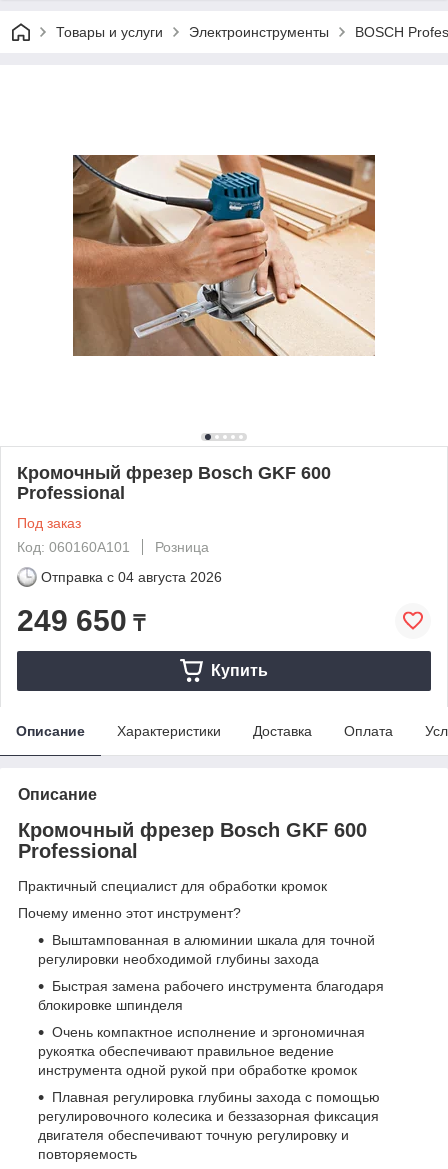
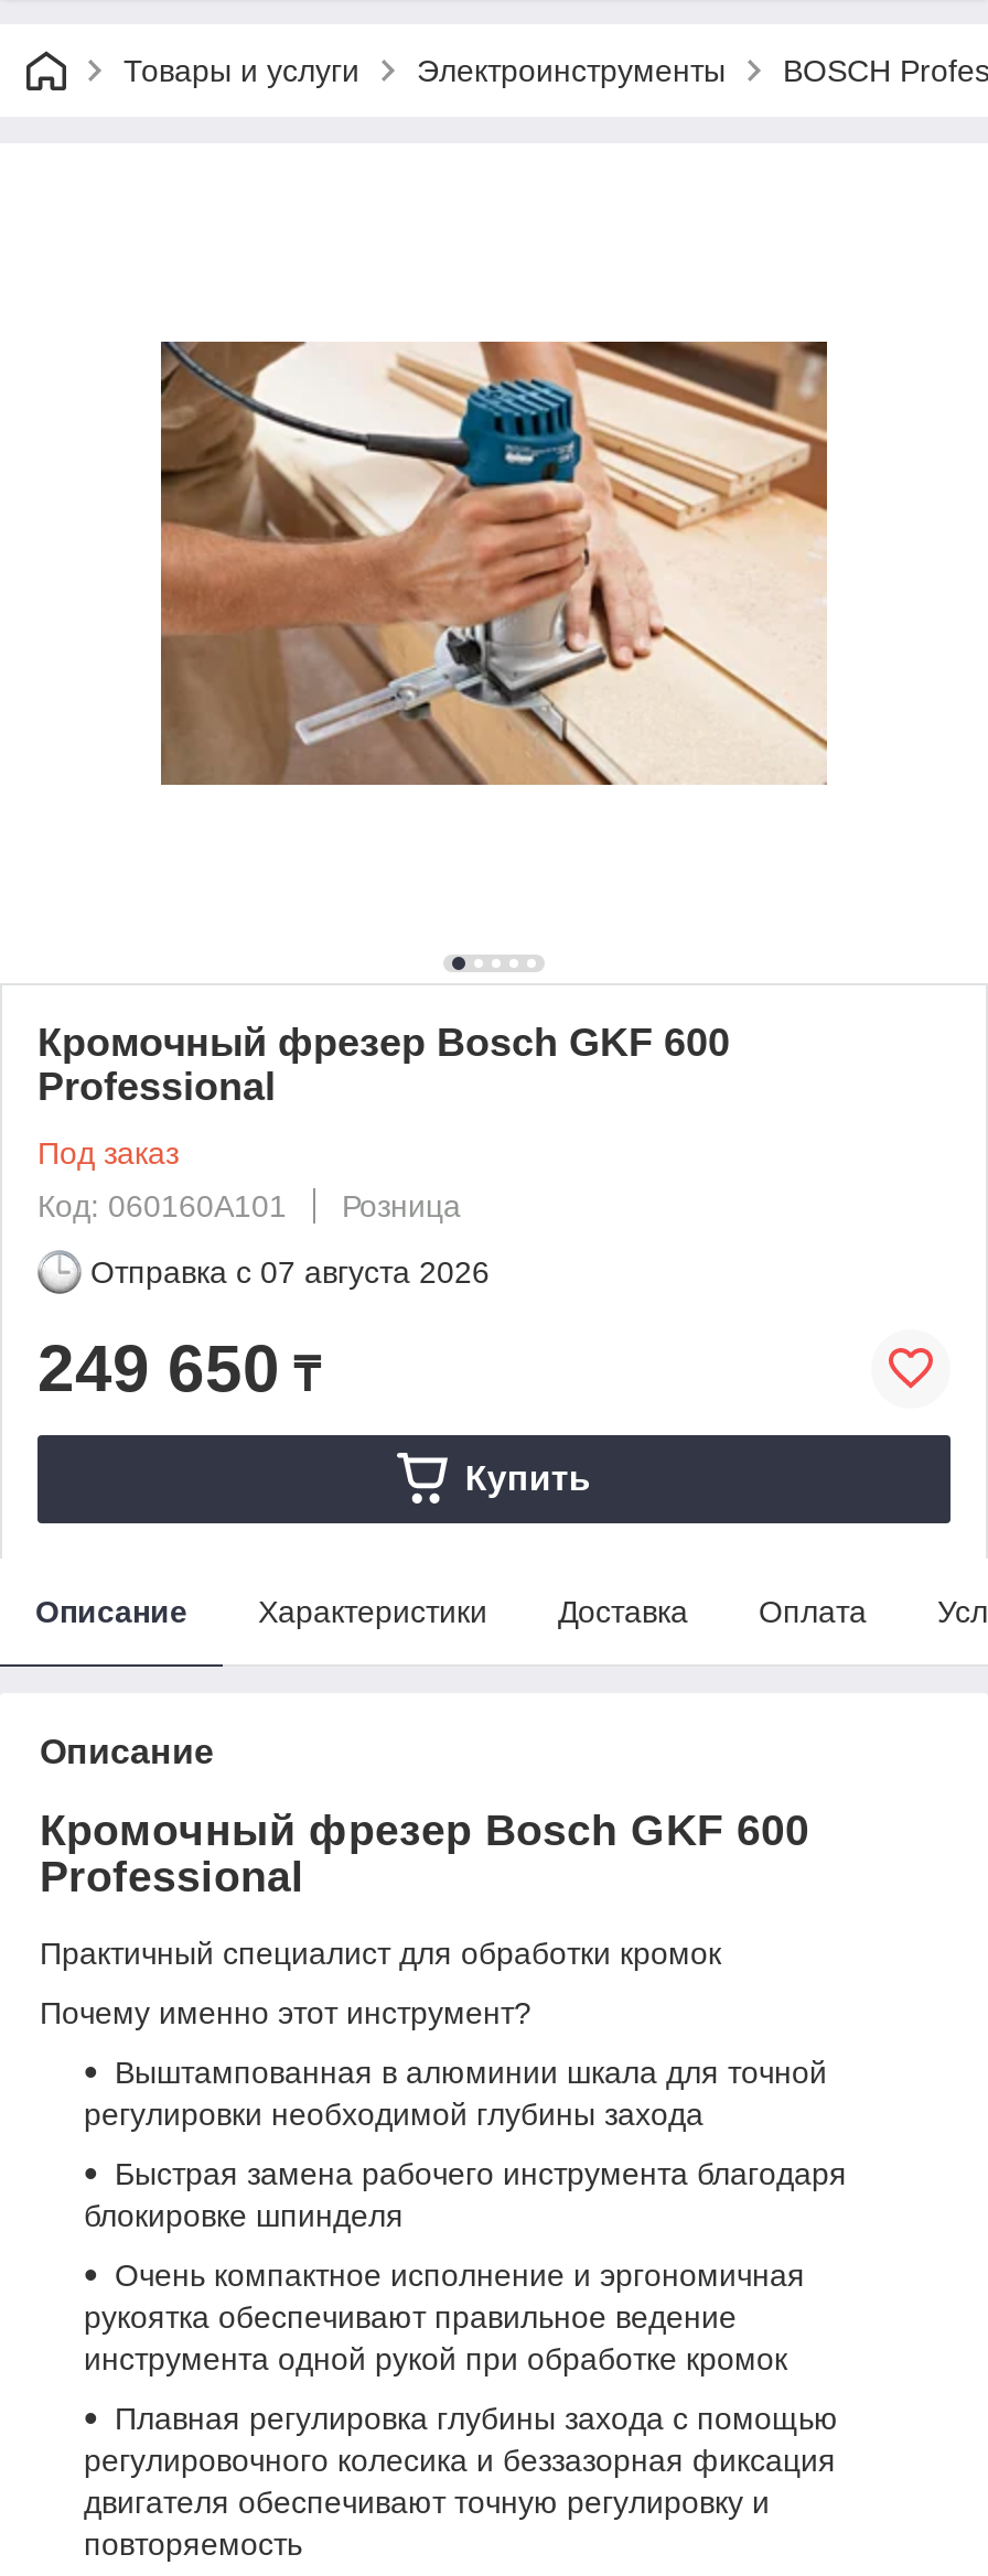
- Отправка с 04 августа 2026
+ Отправка с 07 августа 2026
